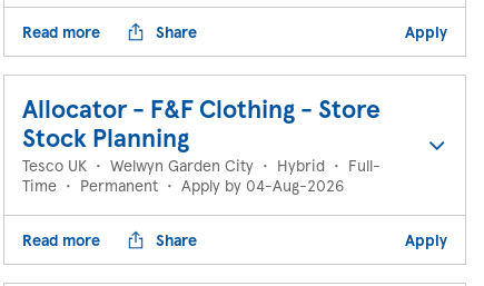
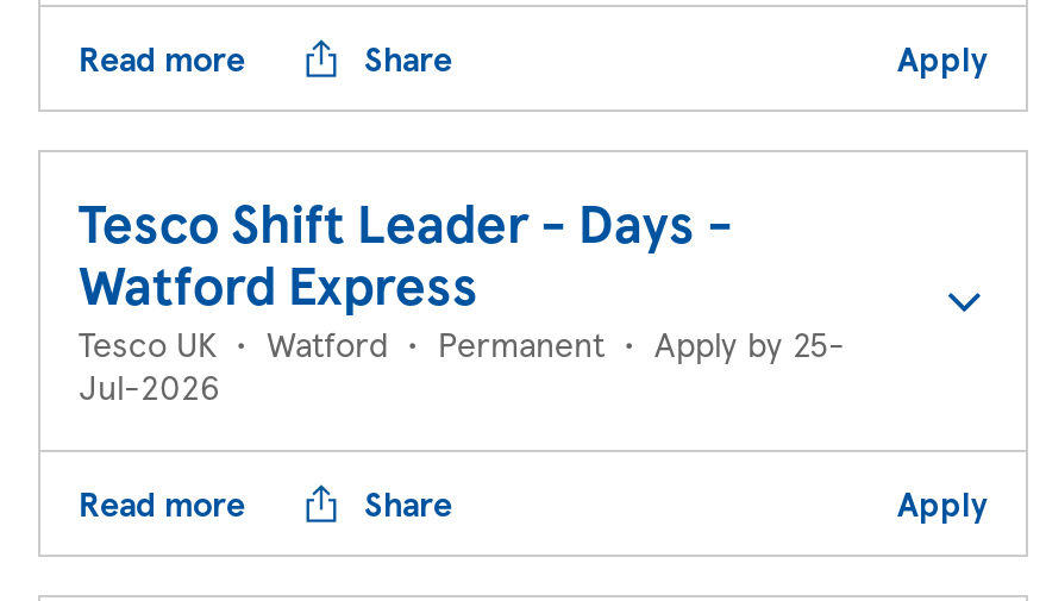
- Allocator - F&F Clothing - Store
- Stock Planning
- Tesco UK • Welwyn Garden City • Hybrid • Full-
- Time • Permanent • Apply by 04-Aug-2026
+ Tesco Shift Leader - Days -
+ Watford Express
+ Tesco UK • Watford • Permanent • Apply by 25-
+ Jul-2026
